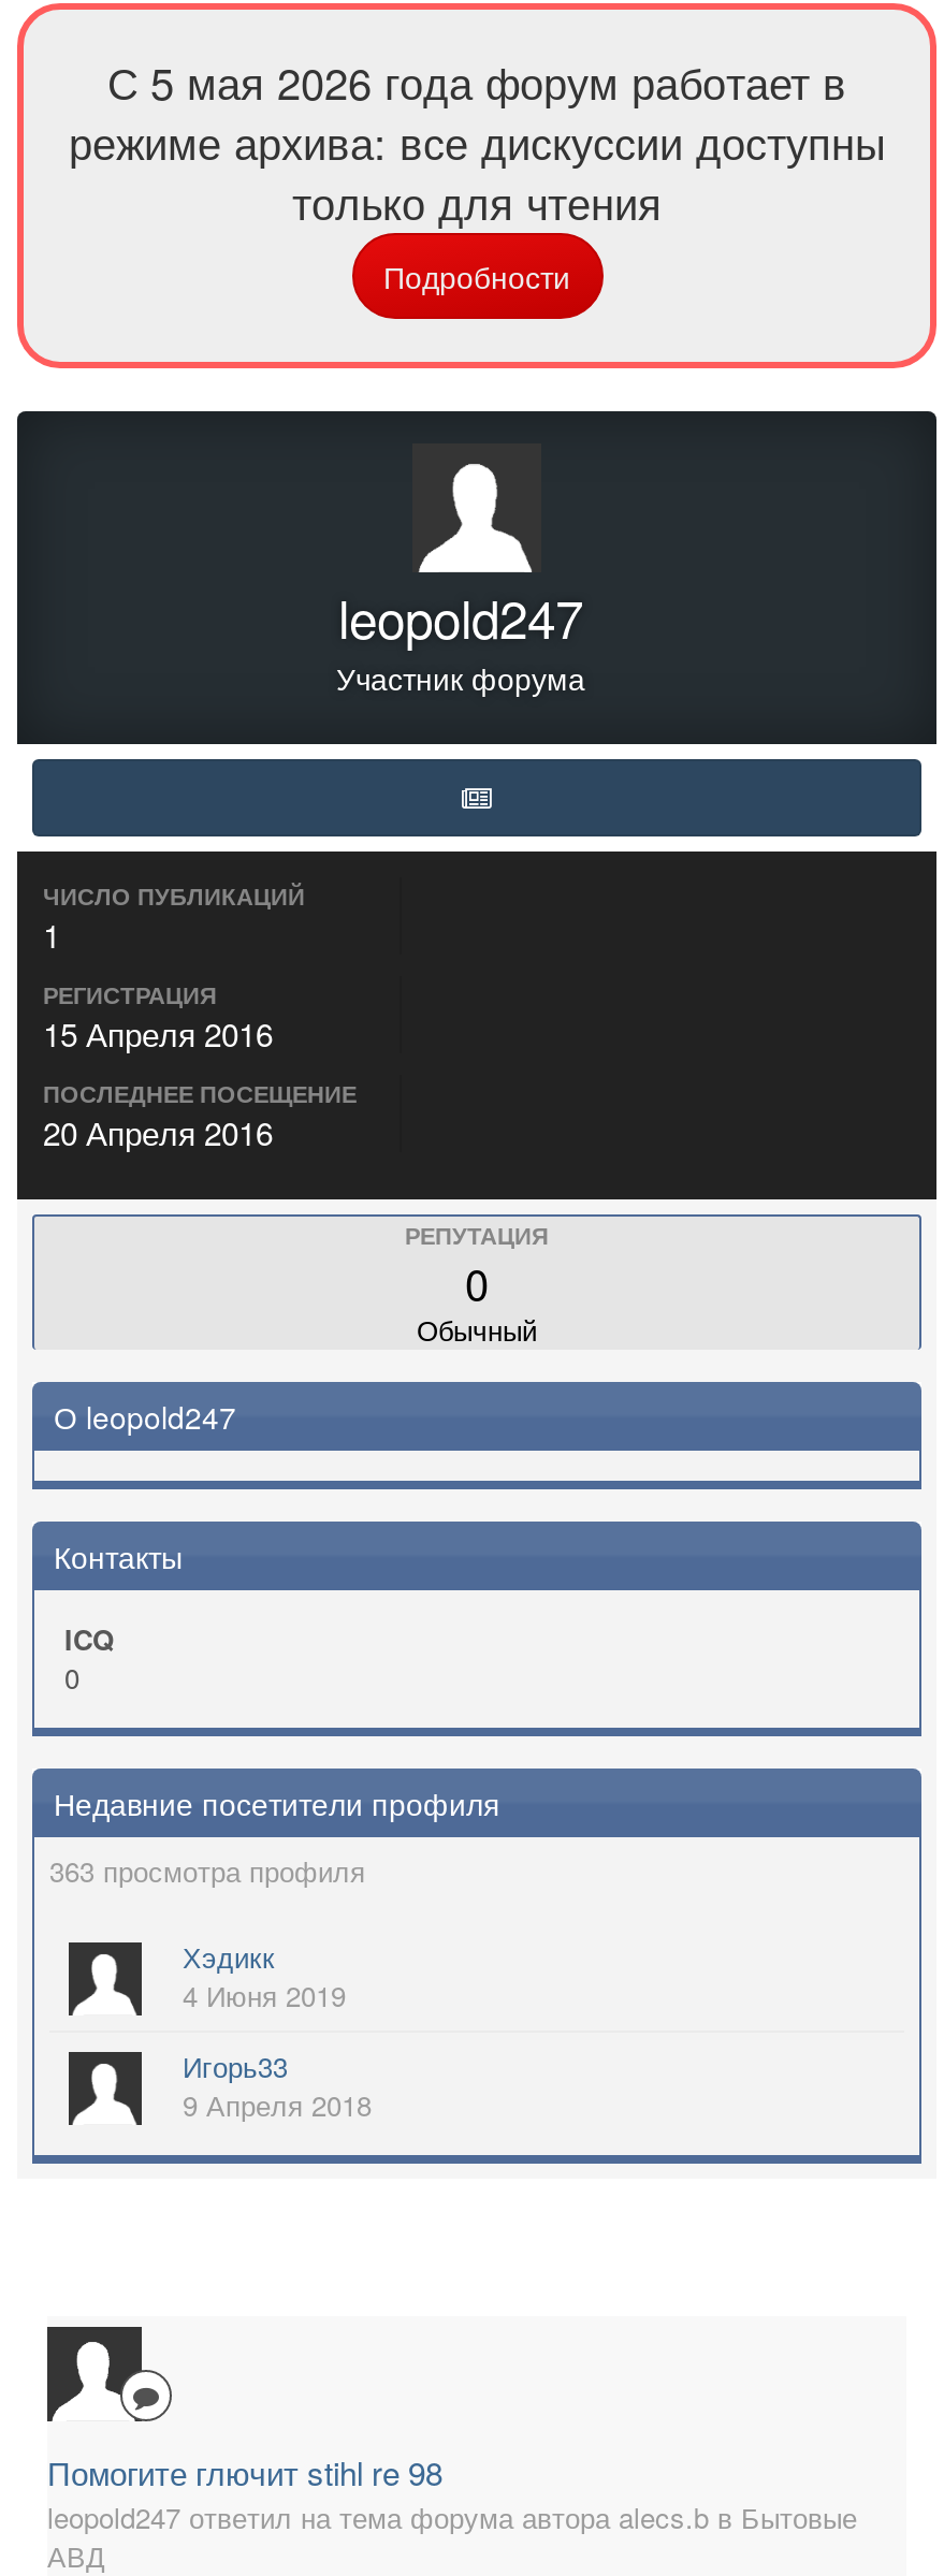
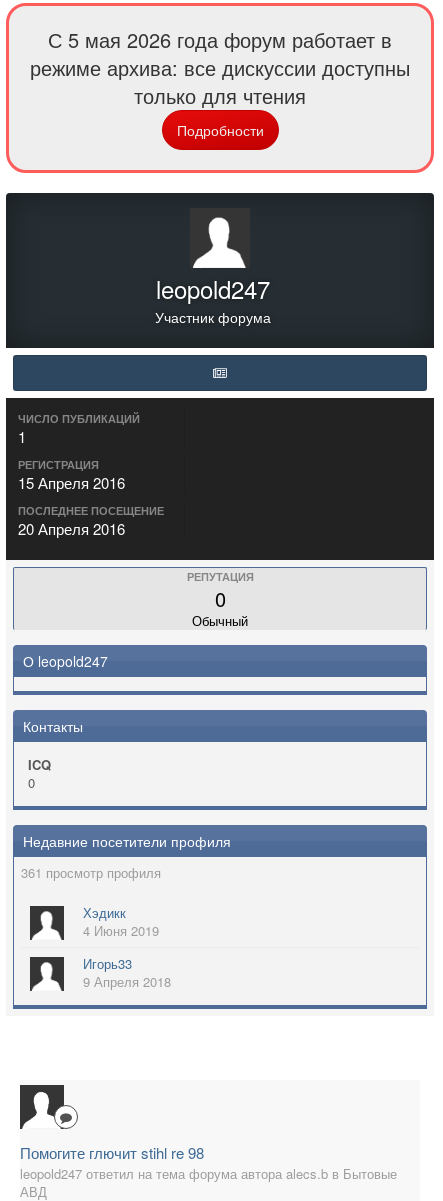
- 363 просмотра профиля
+ 361 просмотр профиля
